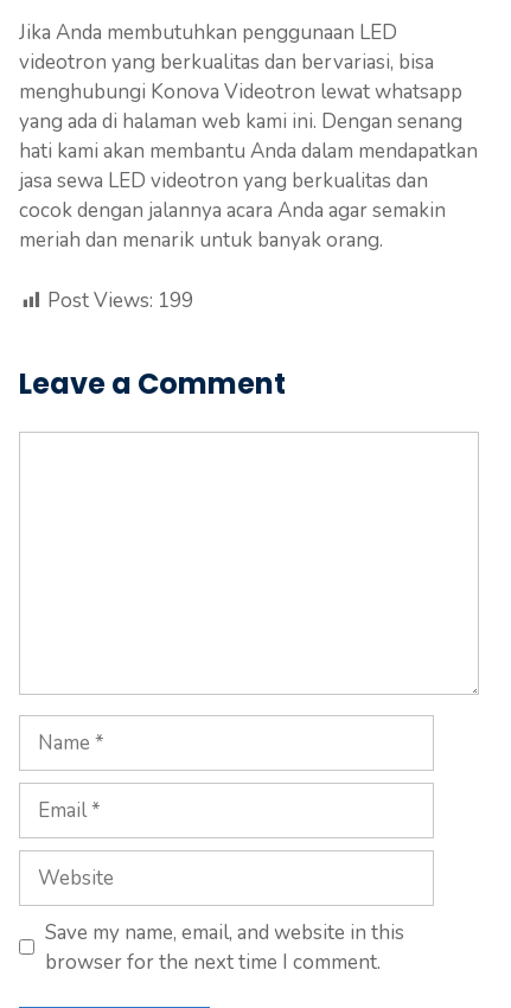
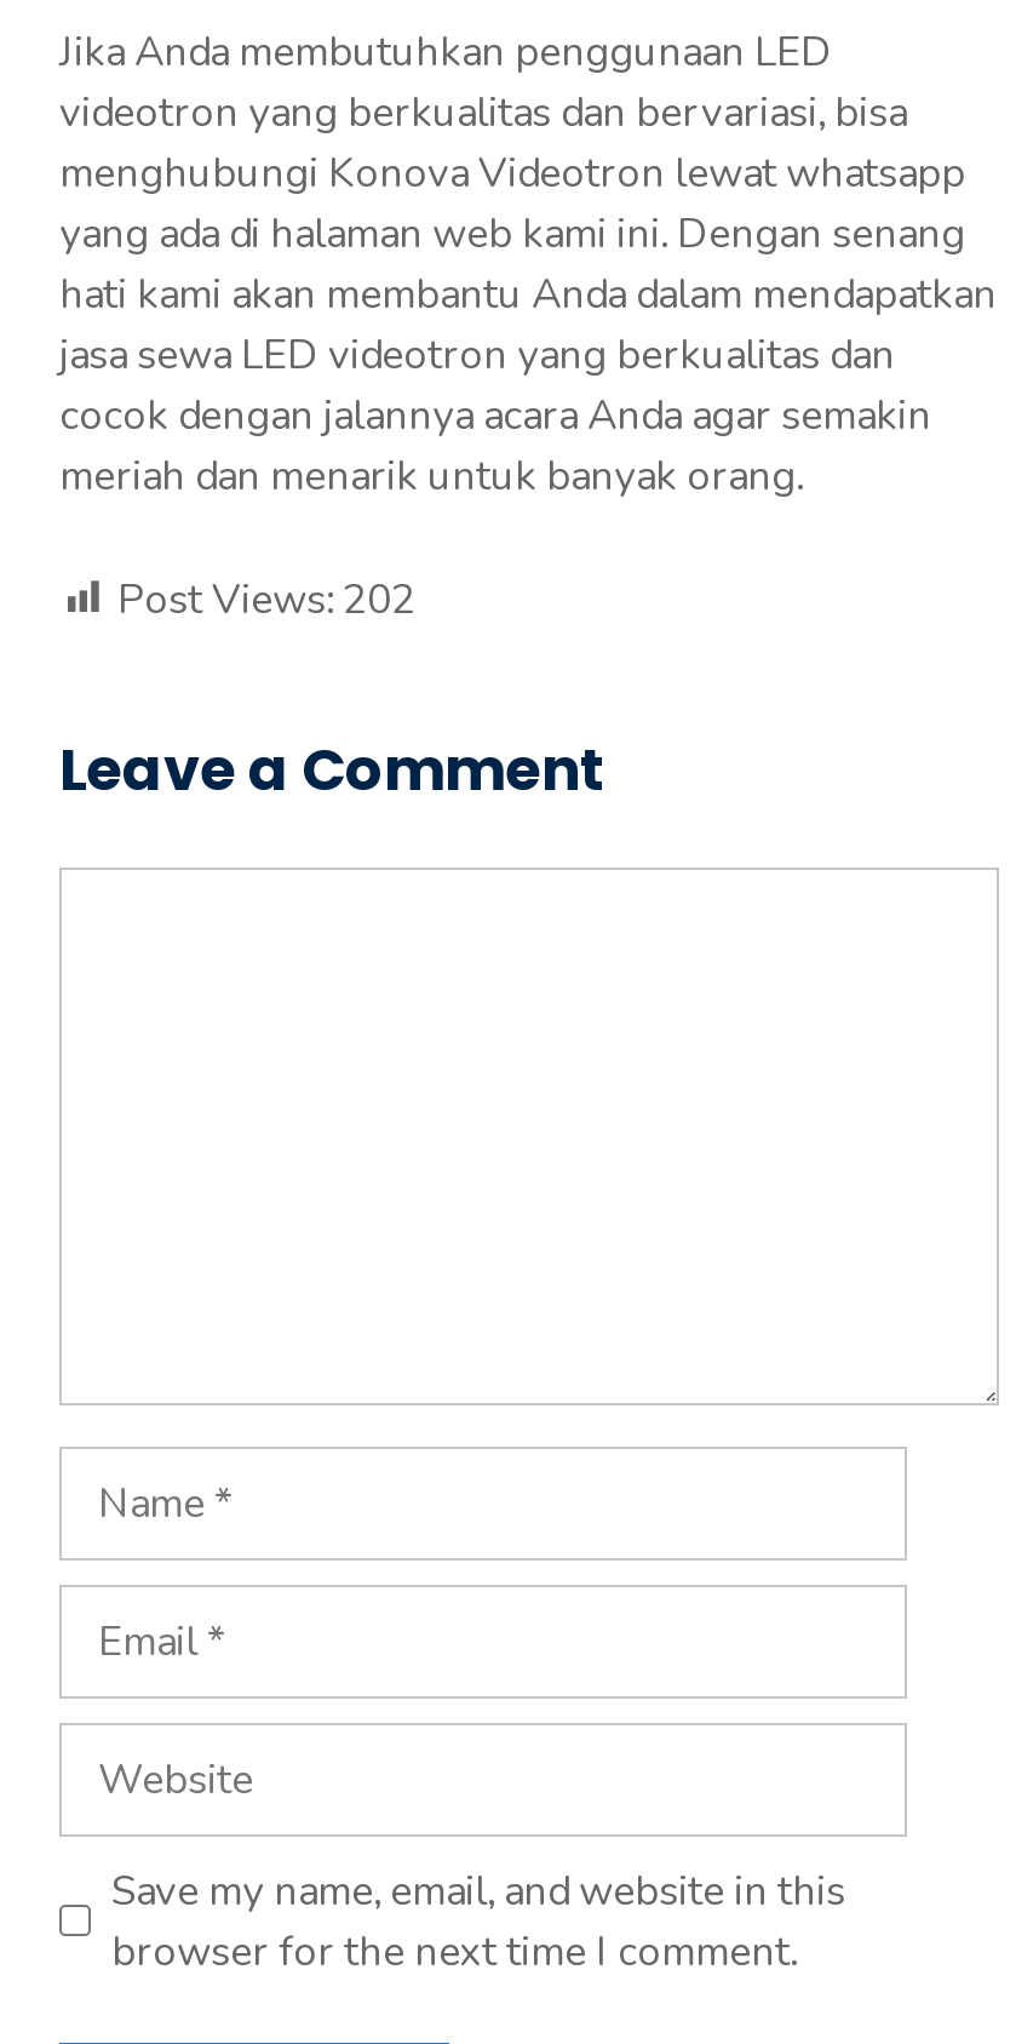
- Post Views: 199
+ Post Views: 202
